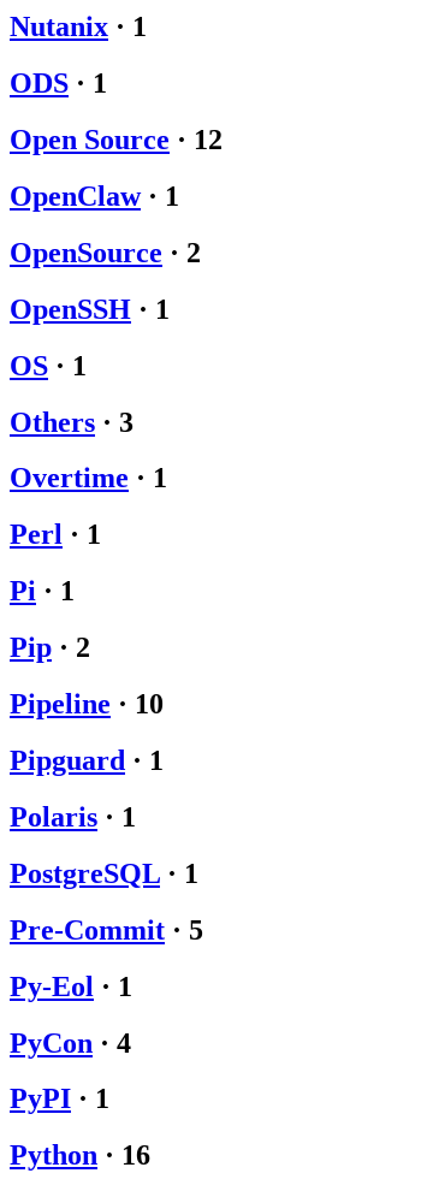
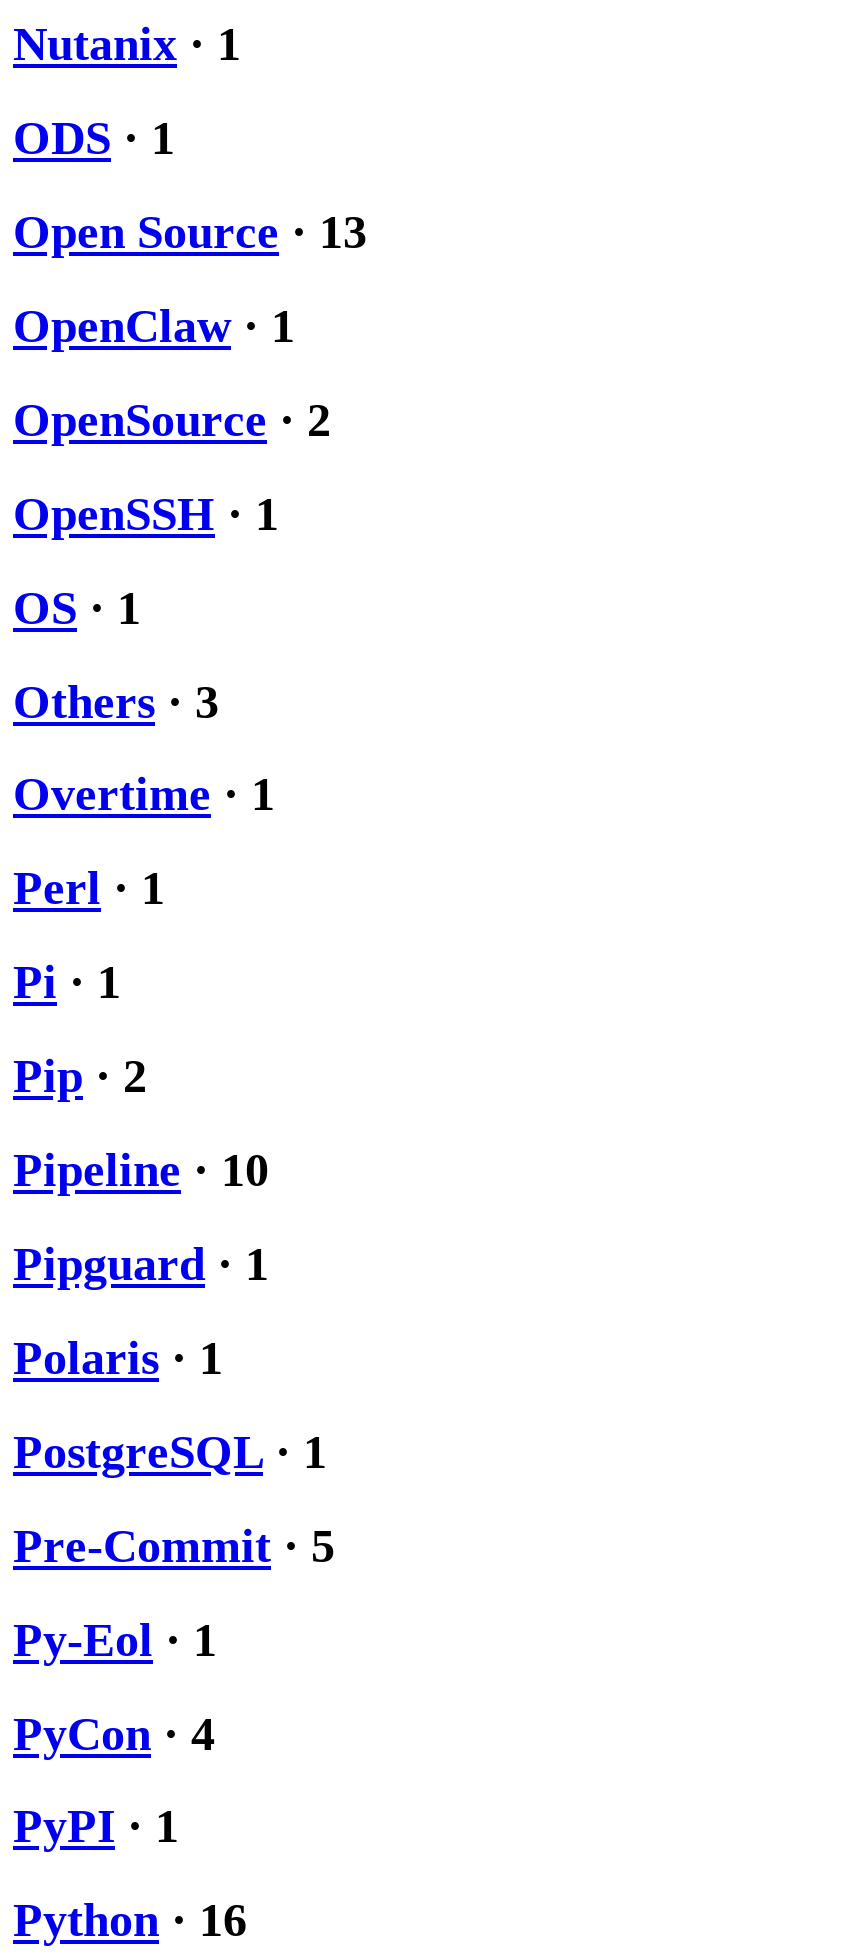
- Open Source · 12
+ Open Source · 13
